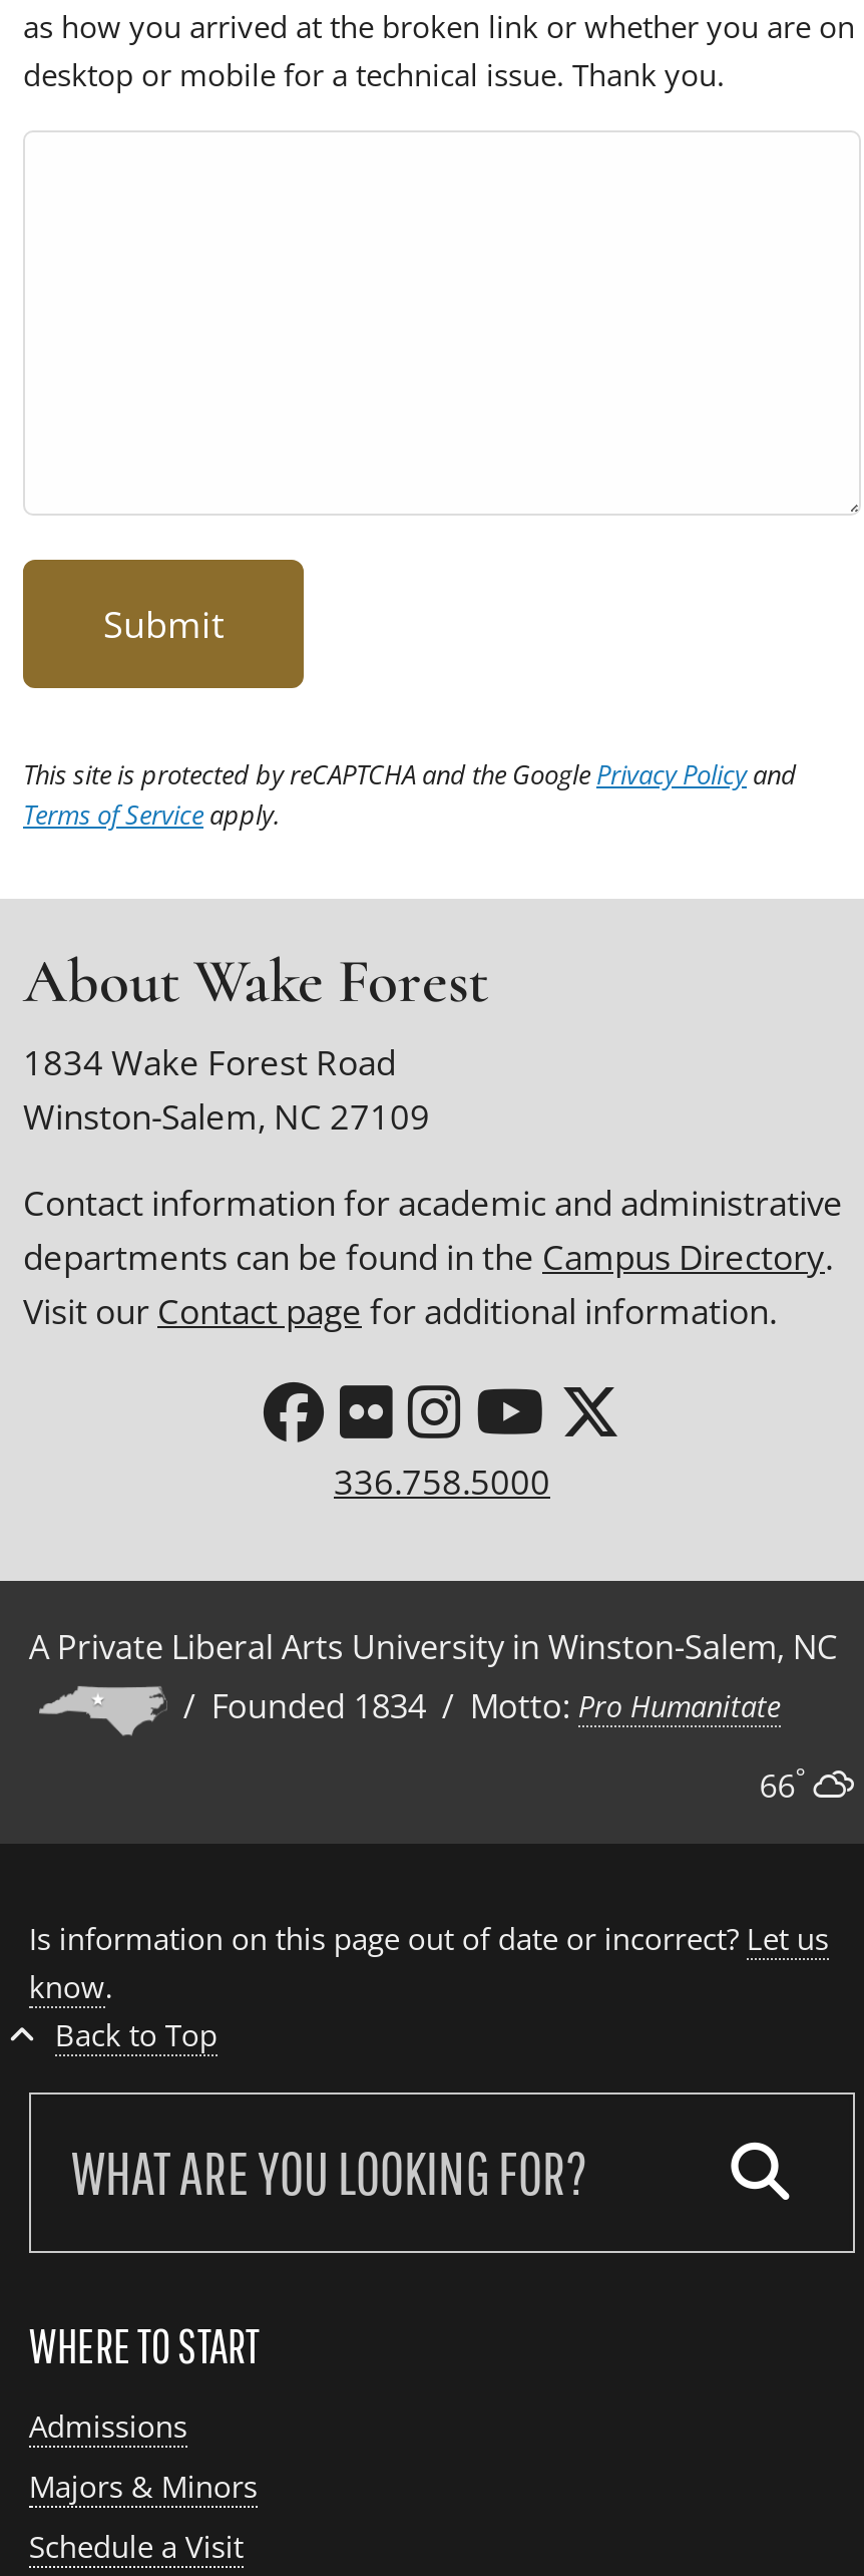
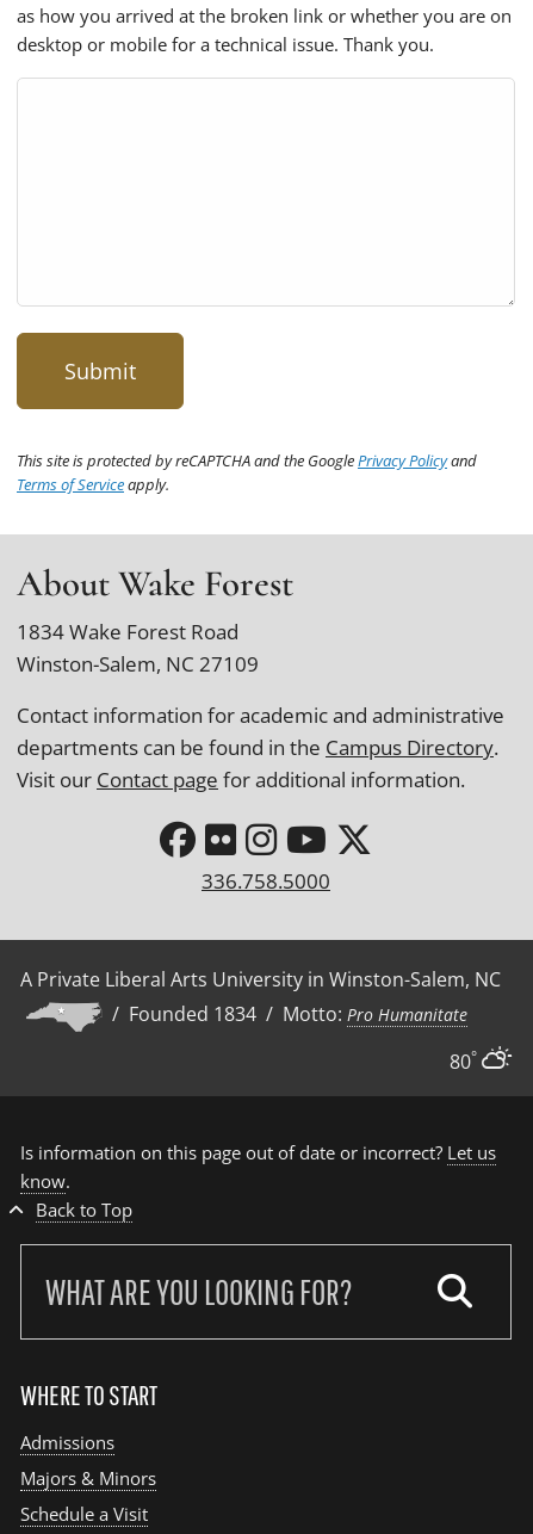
- 66°
+ 80°
